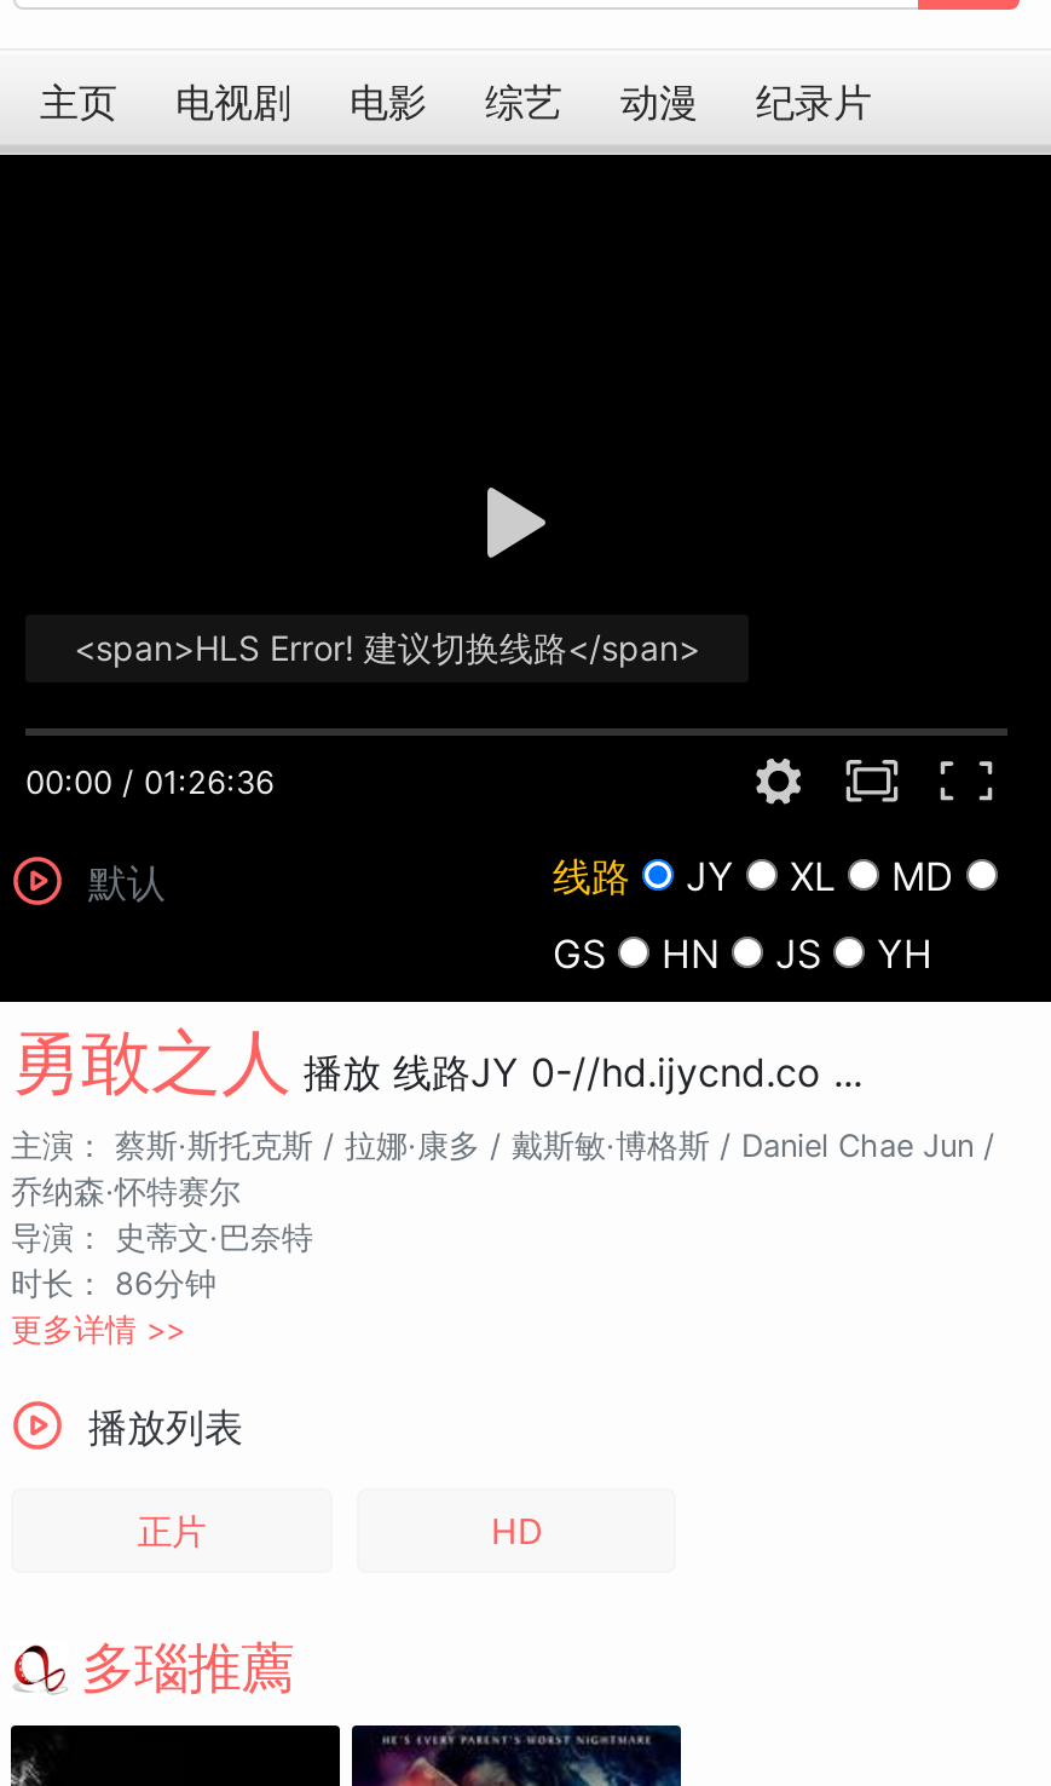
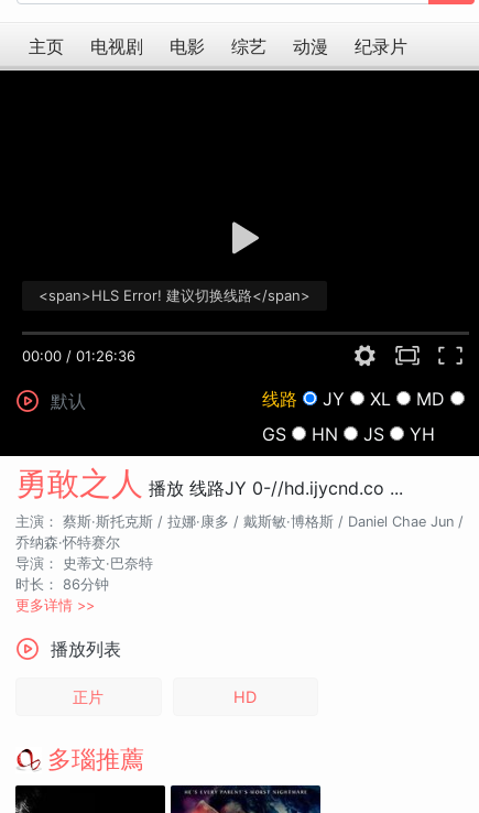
- <span>HLS Error! 建议切换线路</span>
